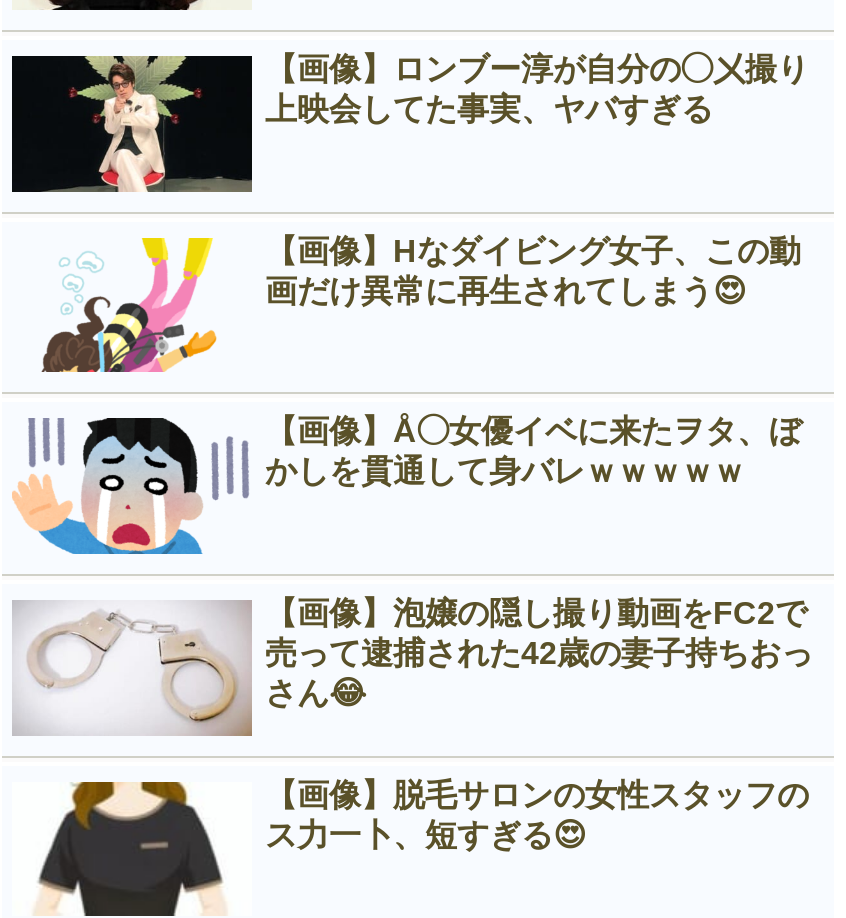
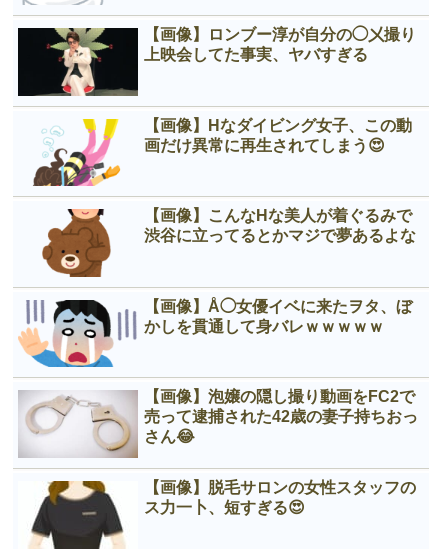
+ [image]
+ 【画像】こんなНな美人が着ぐるみで
+ 渋谷に立ってるとかマジで夢あるよな
